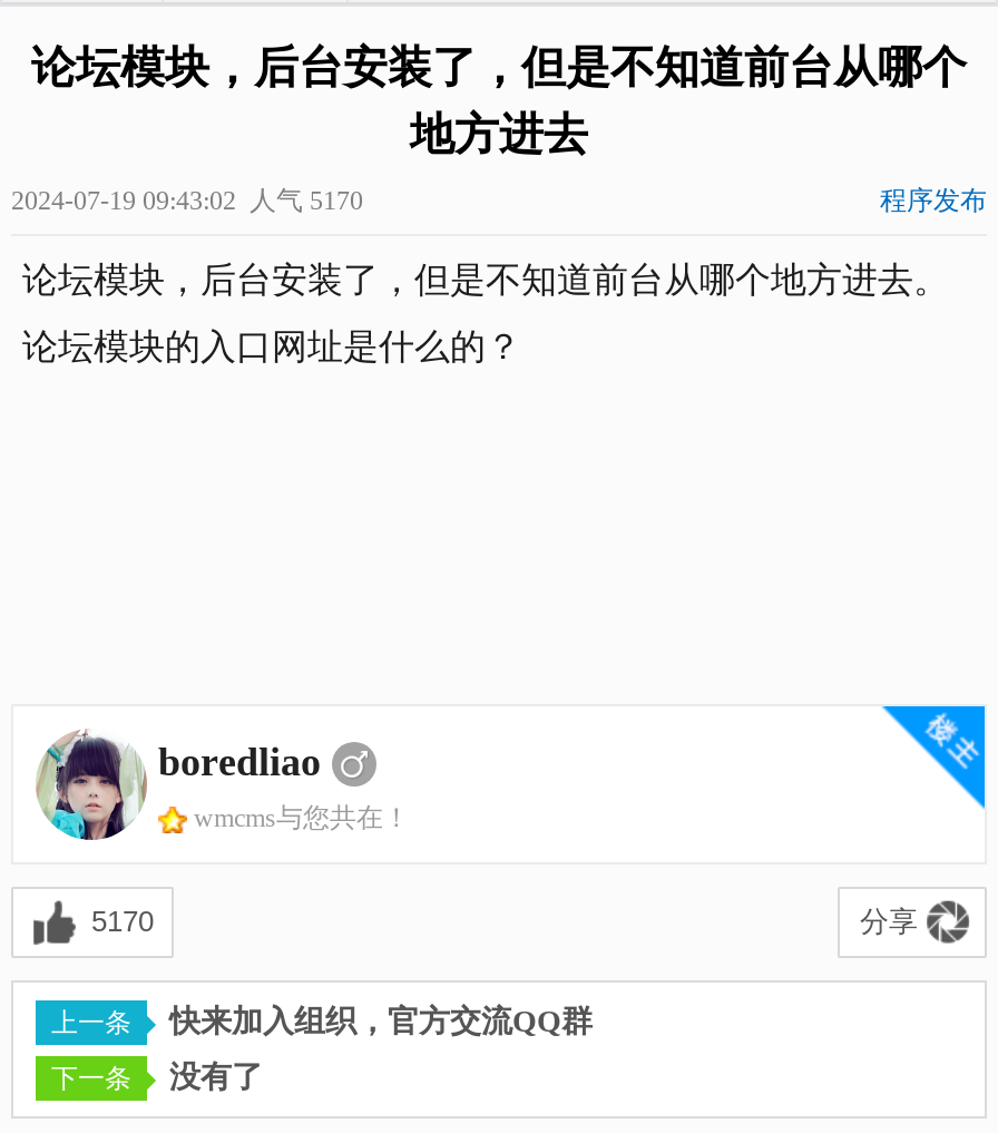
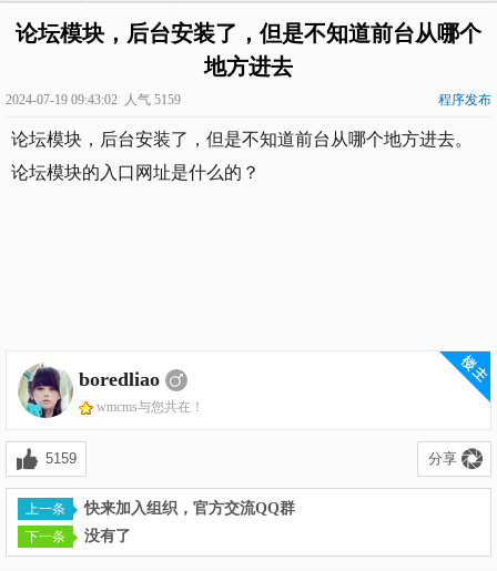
- 2024-07-19 09:43:02 人气 5170
+ 2024-07-19 09:43:02 人气 5159

- 5170
+ 5159
